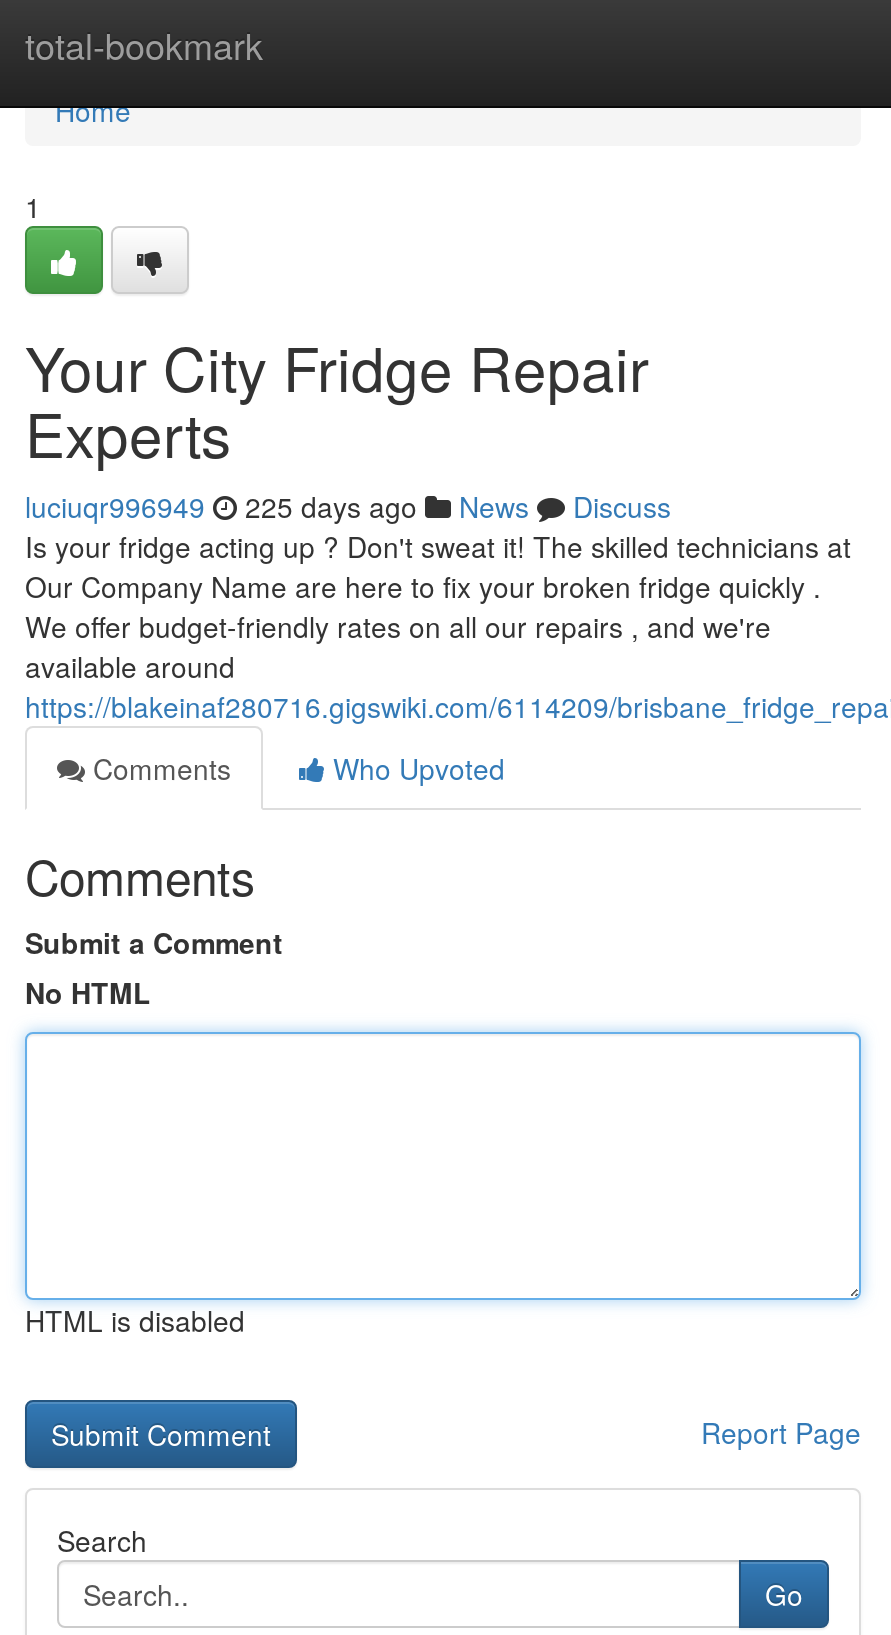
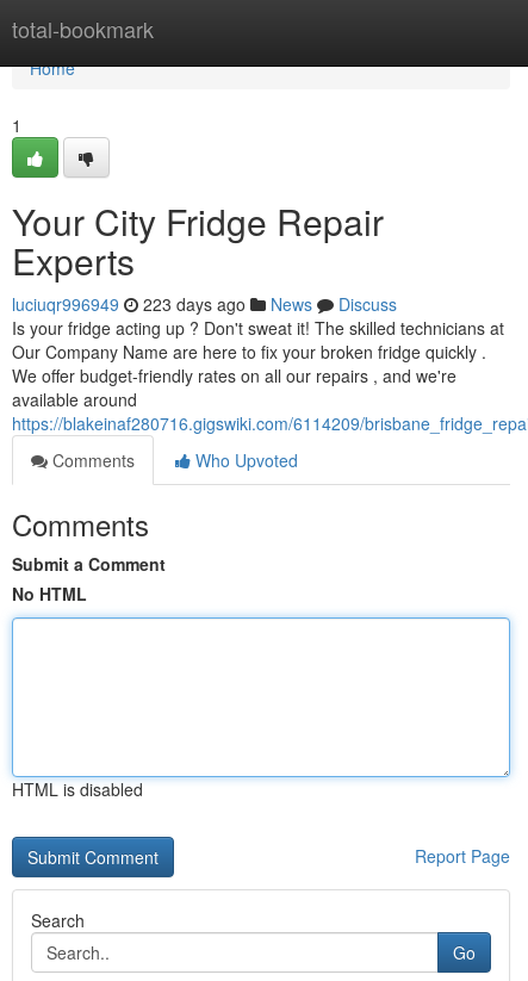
- luciuqr996949 225 days ago News Discuss
+ luciuqr996949 223 days ago News Discuss
